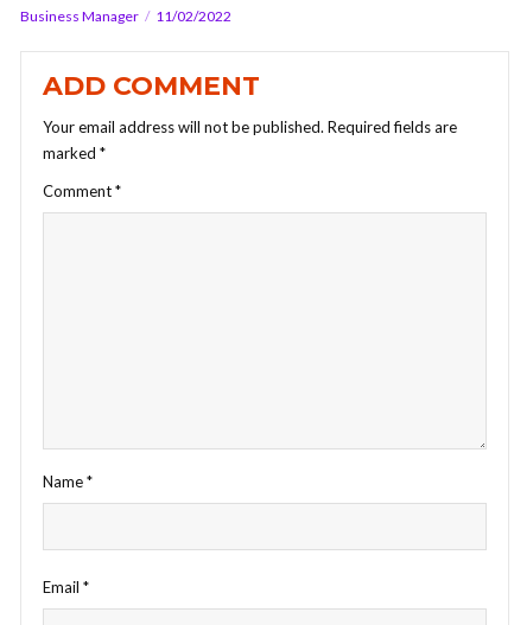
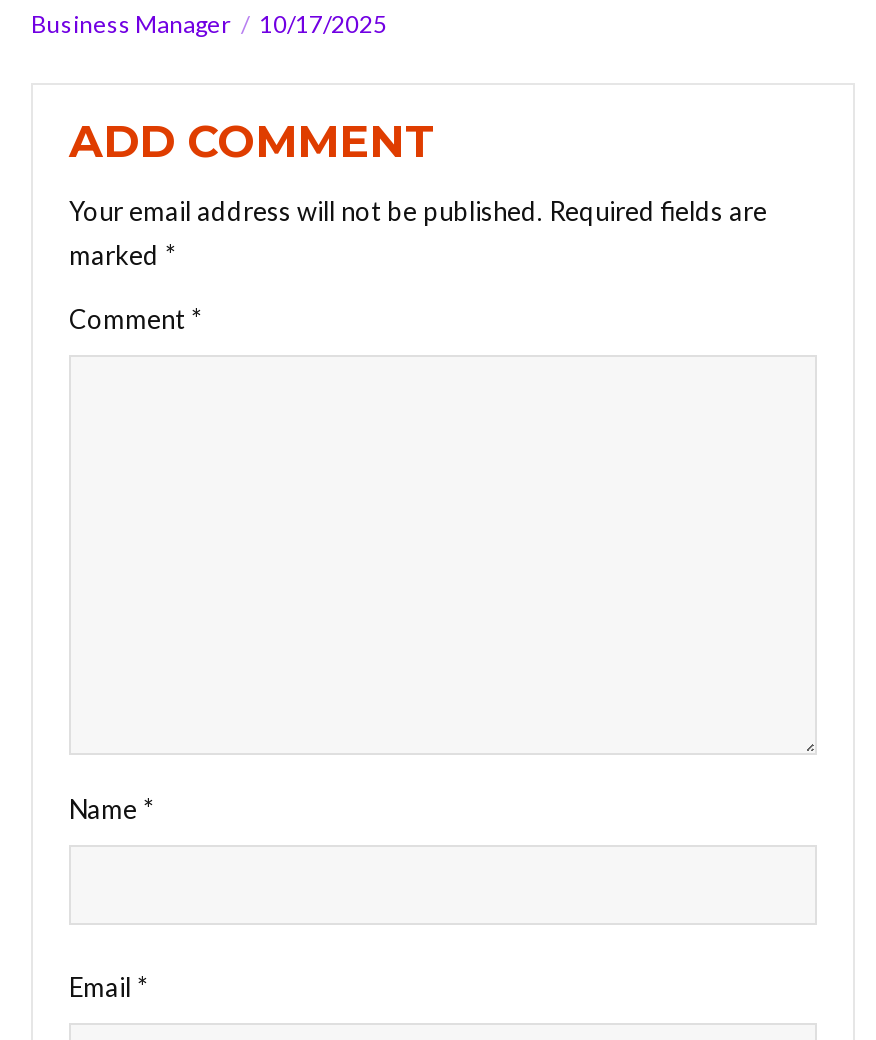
- Business Manager 11/02/2022
+ Business Manager 10/17/2025
